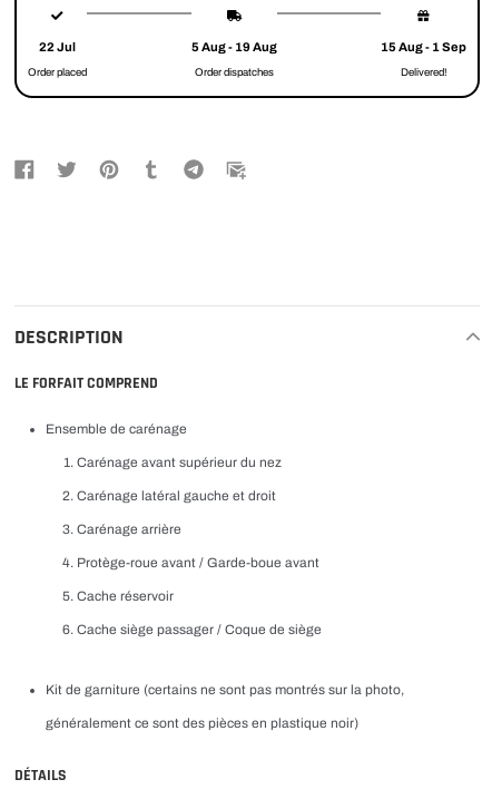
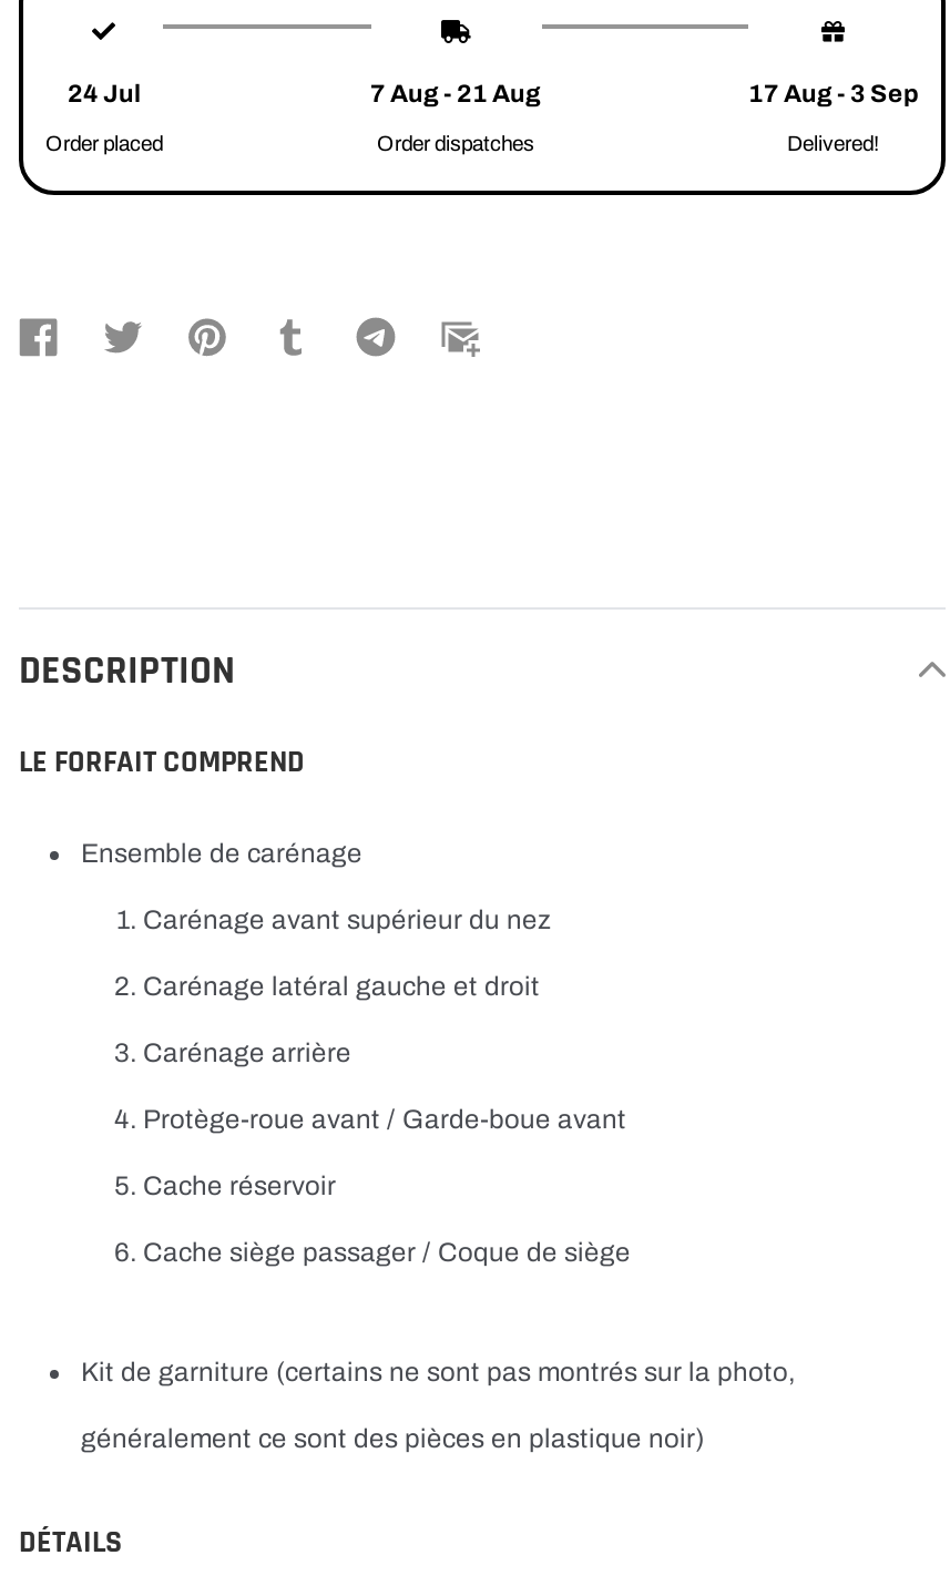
- 22 Jul
+ 24 Jul

- 5 Aug - 19 Aug
+ 7 Aug - 21 Aug

- 15 Aug - 1 Sep
+ 17 Aug - 3 Sep
